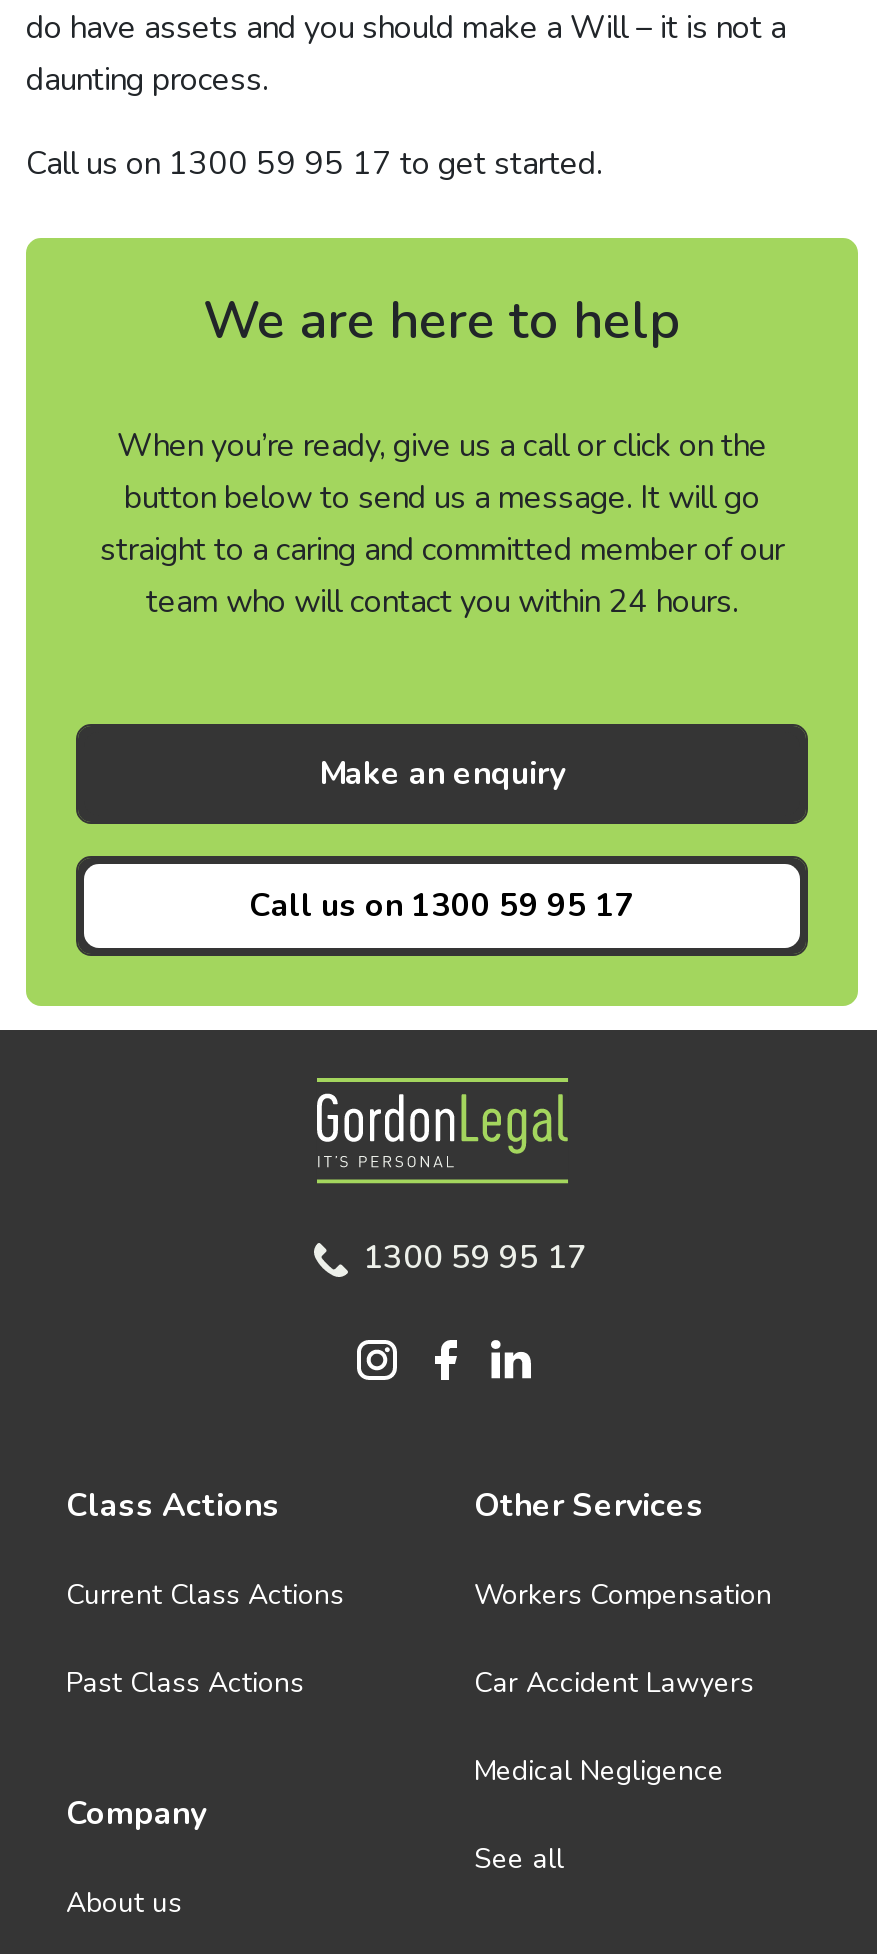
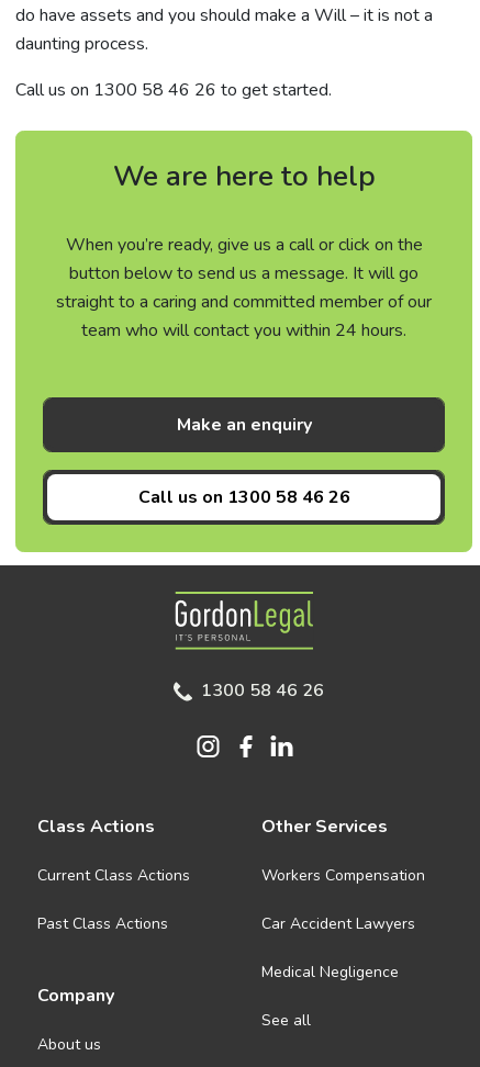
- Call us on 1300 59 95 17 to get started.
+ Call us on 1300 58 46 26 to get started.

- Call us on 1300 59 95 17
+ Call us on 1300 58 46 26

- 1300 59 95 17
+ 1300 58 46 26
